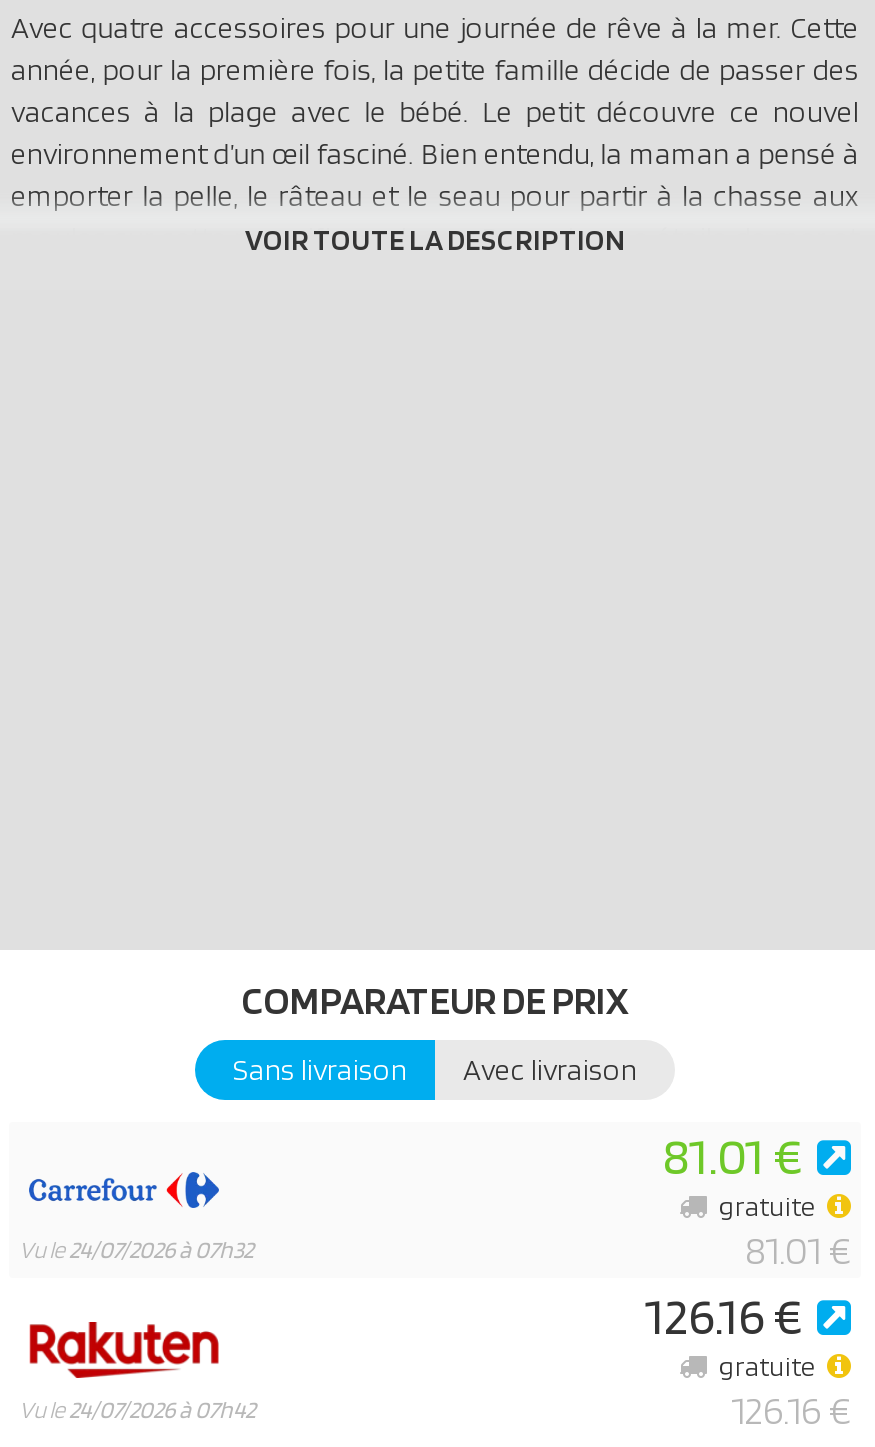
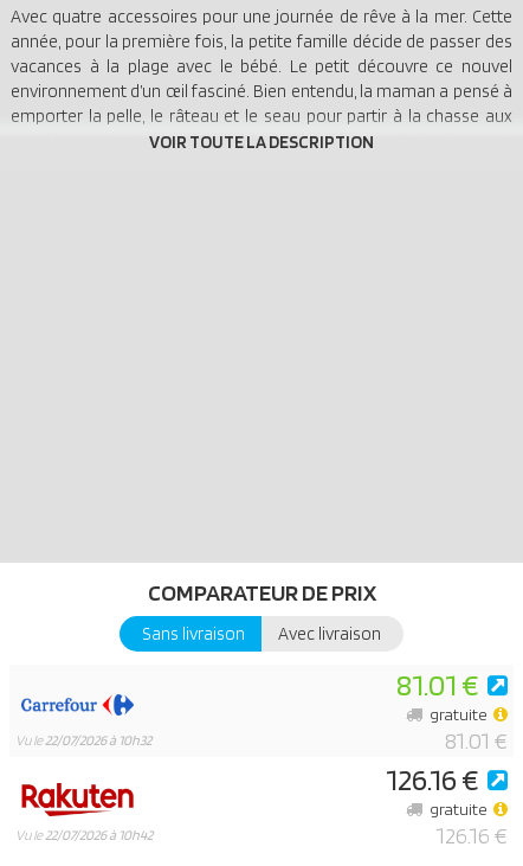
- Vu le24/07/2026 à 07h32
+ Vu le22/07/2026 à 10h32

- Vu le24/07/2026 à 07h42
+ Vu le22/07/2026 à 10h42
